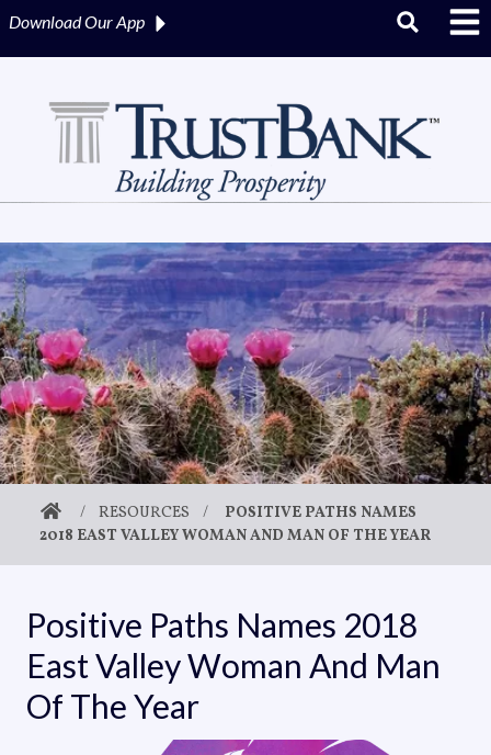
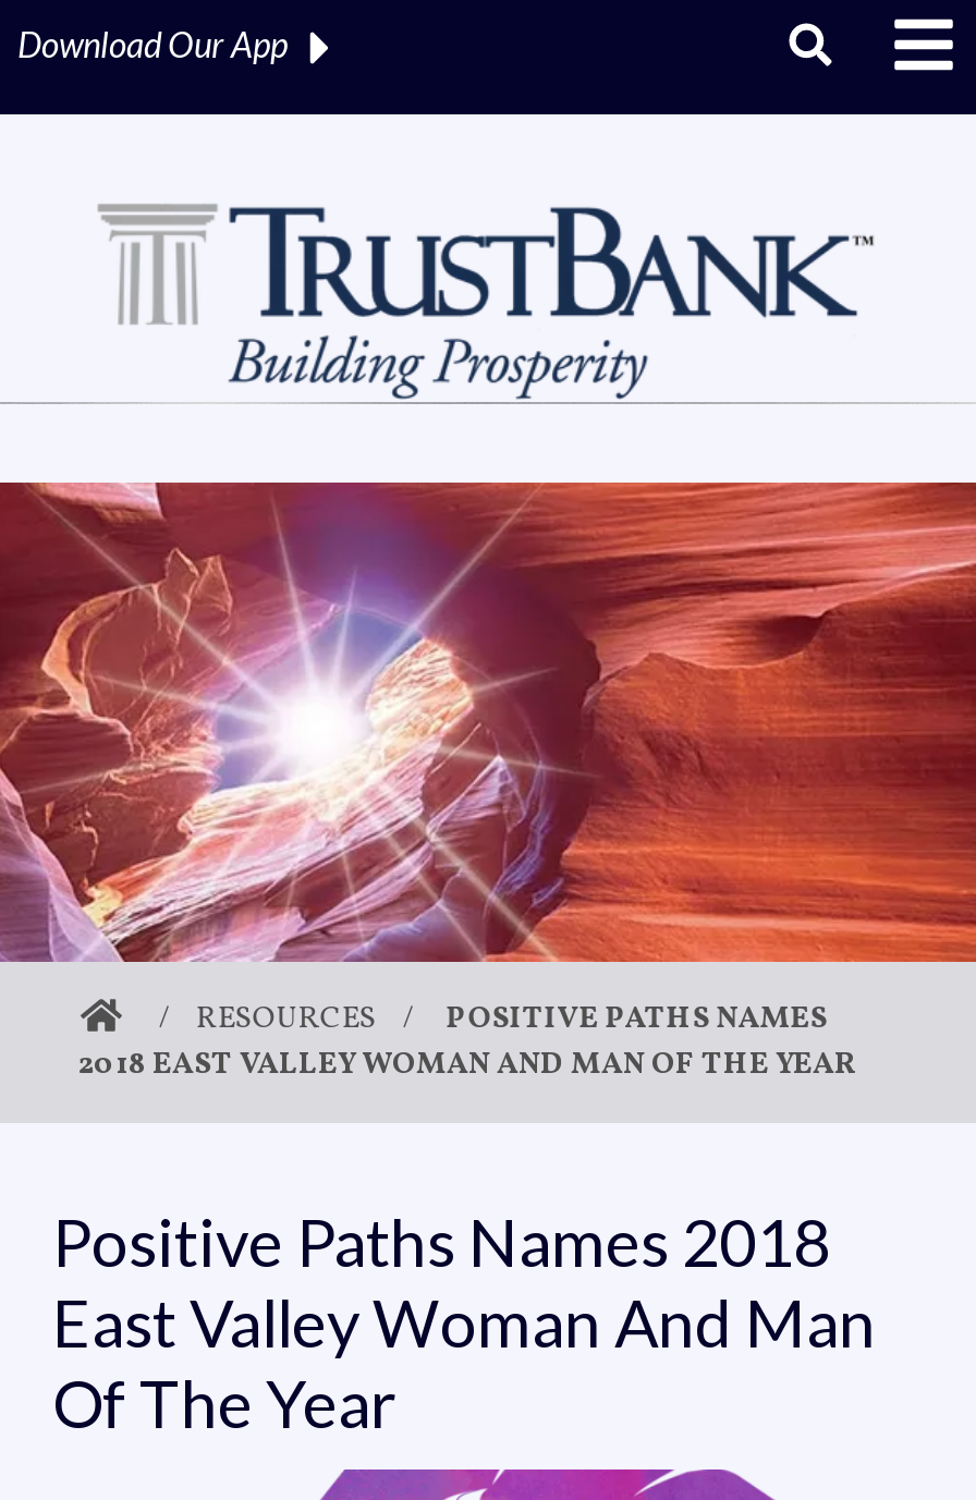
- [image]
+ [image]
